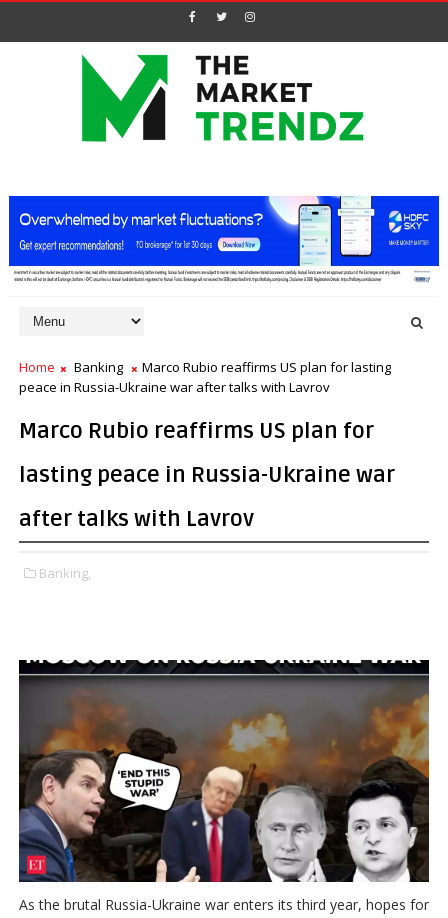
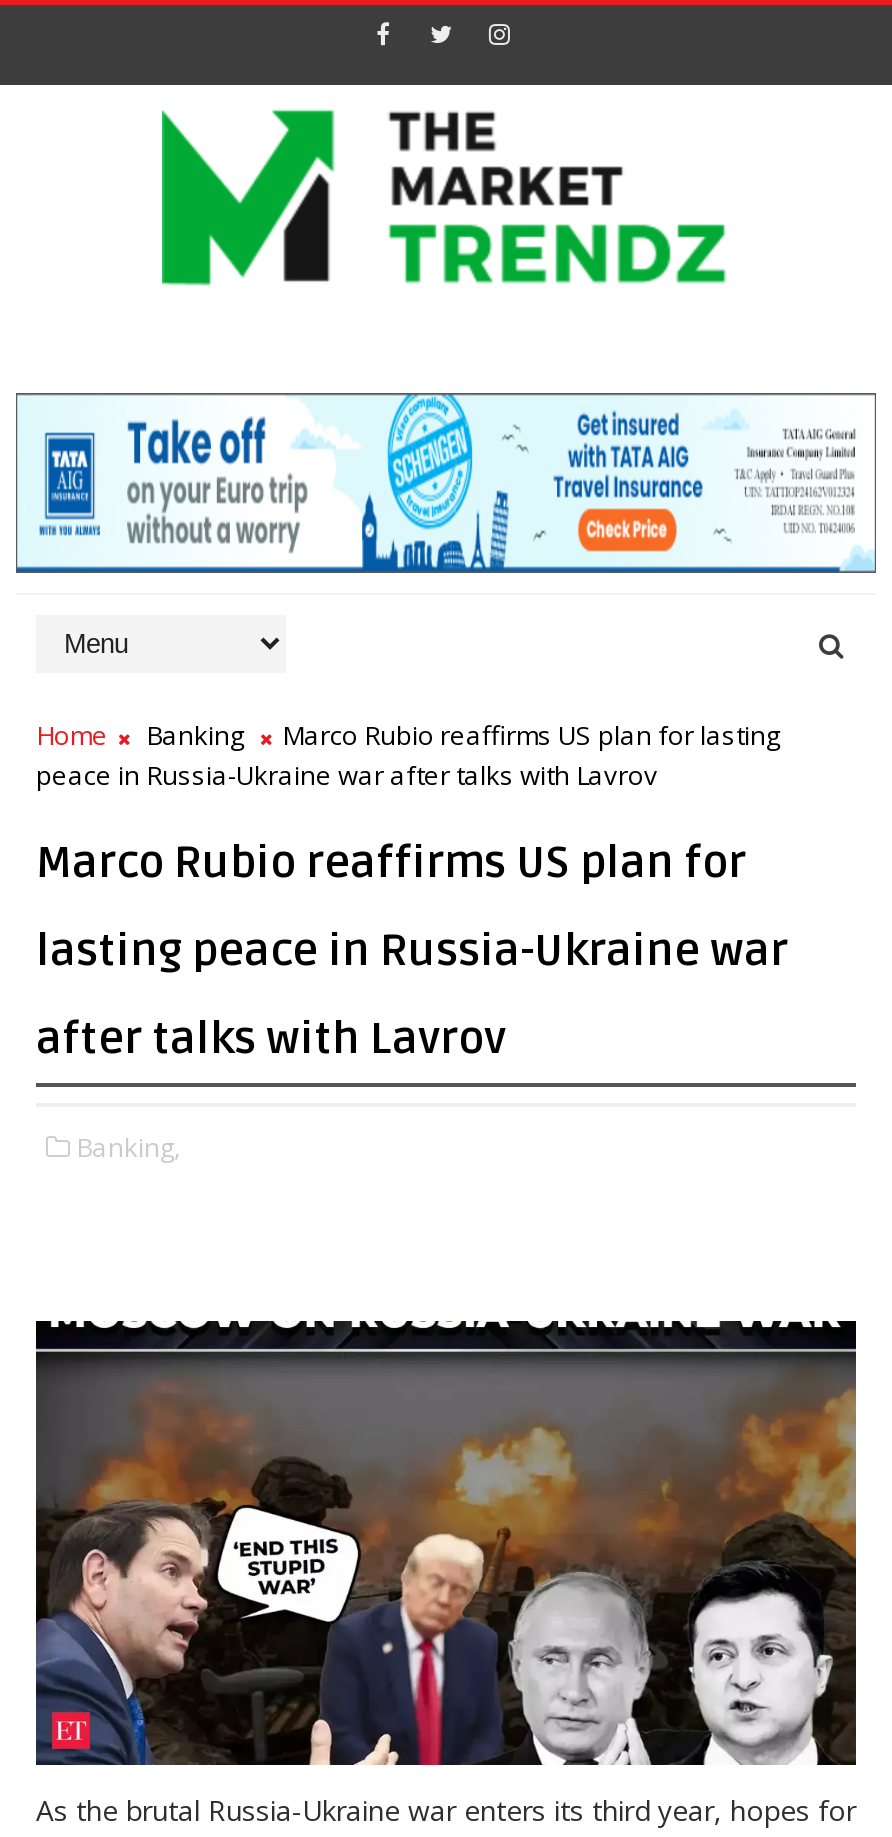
- [image]
+ [image]
